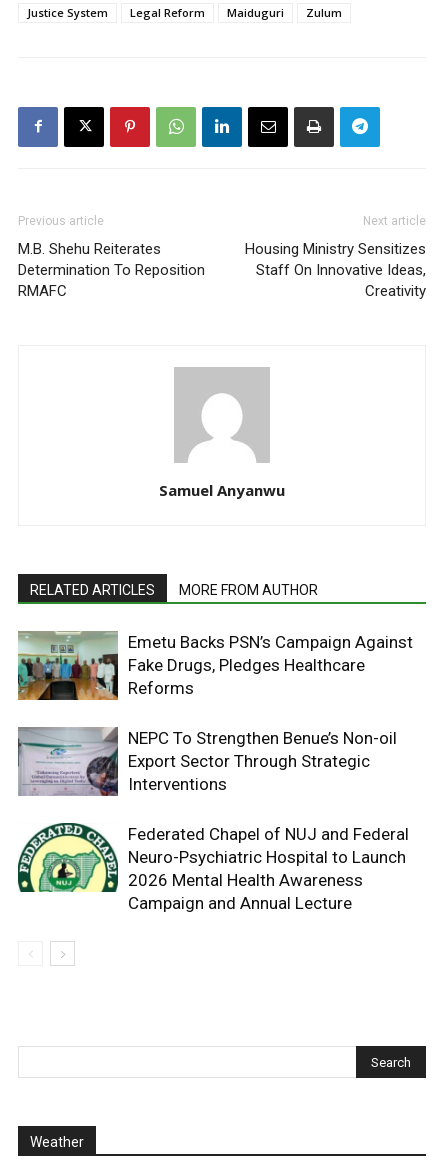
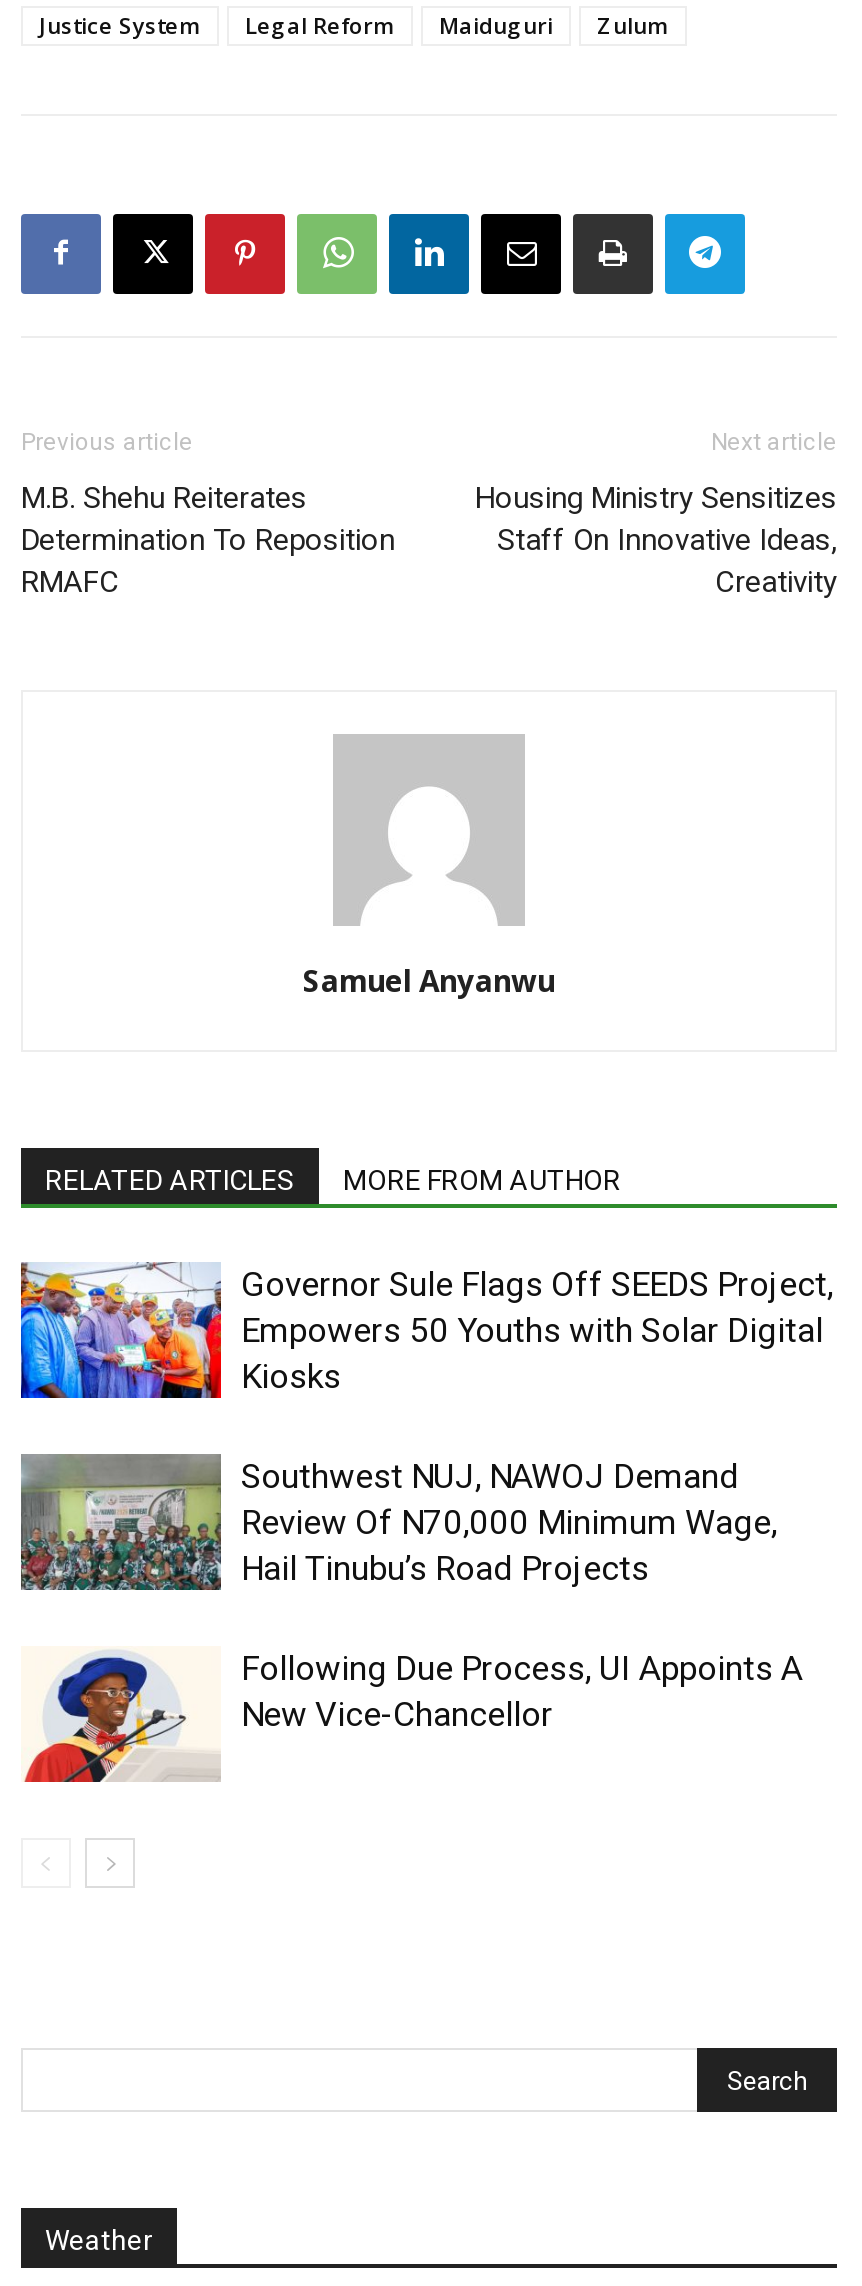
- [image]
- Emetu Backs PSN’s Campaign Against
- Fake Drugs, Pledges Healthcare
- Reforms
+ [image]
+ Governor Sule Flags Off SEEDS Project,
+ Empowers 50 Youths with Solar Digital
+ Kiosks

- [image]
- NEPC To Strengthen Benue’s Non-oil
- Export Sector Through Strategic
- Interventions
+ [image]
+ Southwest NUJ, NAWOJ Demand
+ Review Of N70,000 Minimum Wage,
+ Hail Tinubu’s Road Projects

- [image]
- Federated Chapel of NUJ and Federal
- Neuro-Psychiatric Hospital to Launch
- 2026 Mental Health Awareness
- Campaign and Annual Lecture
+ [image]
+ Following Due Process, UI Appoints A
+ New Vice-Chancellor
